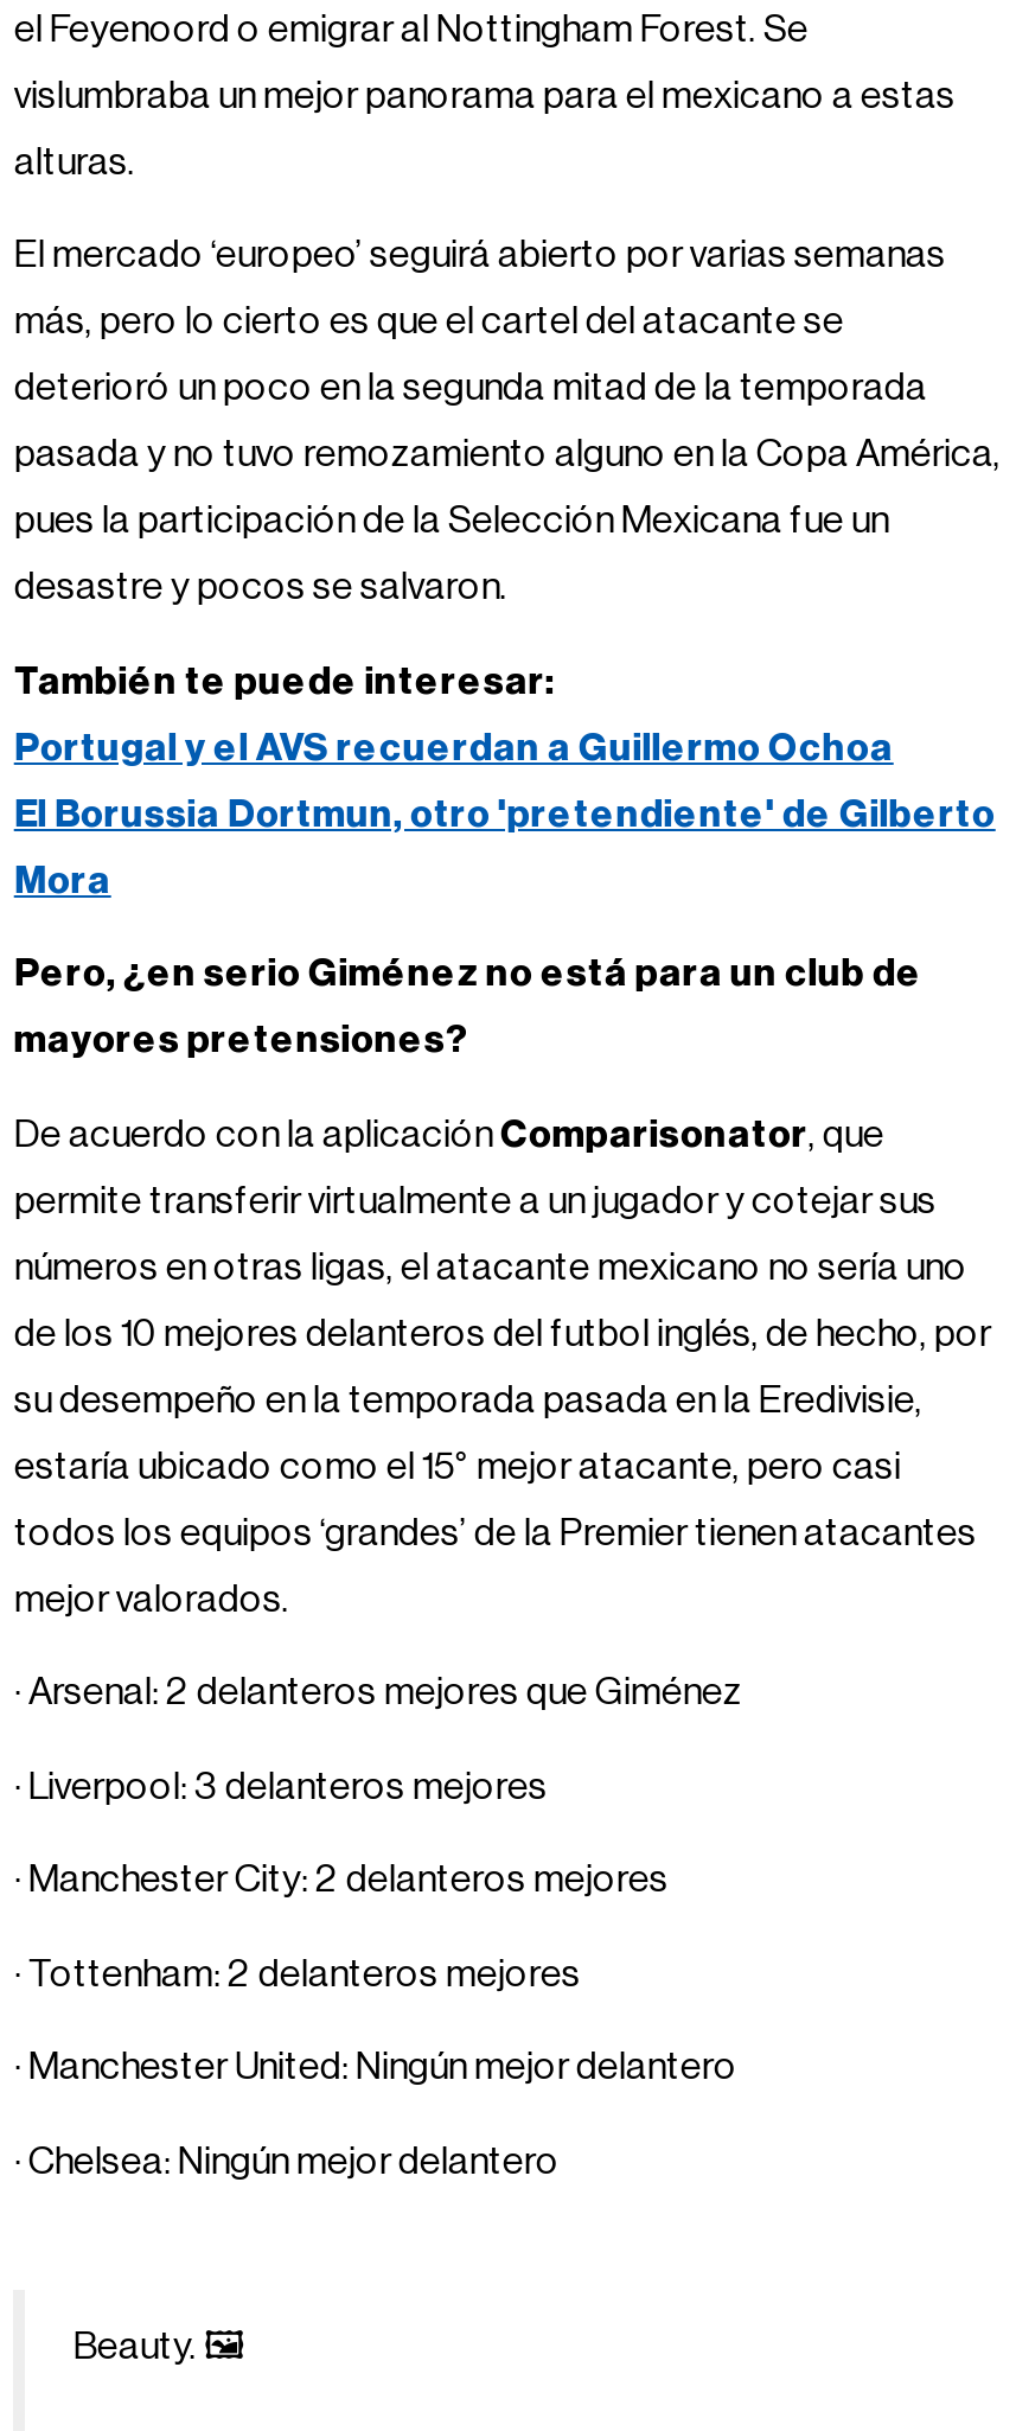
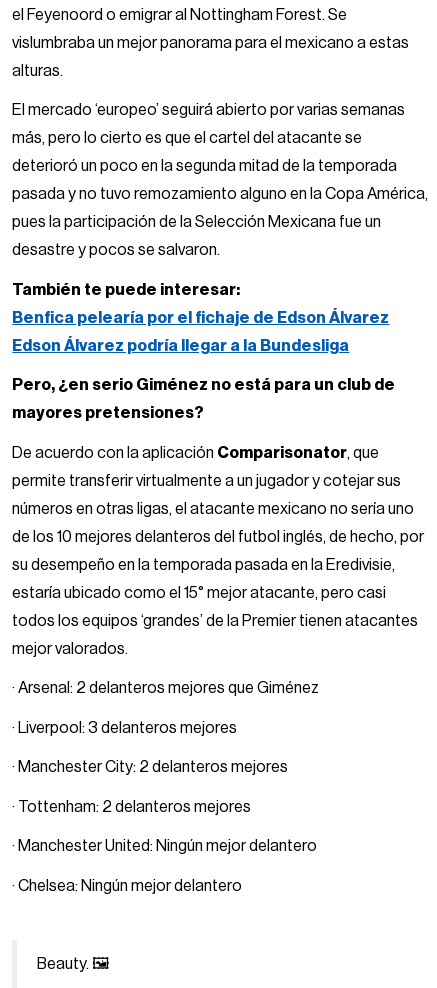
- Portugal y el AVS recuerdan a Guillermo Ochoa
- El Borussia Dortmun, otro 'pretendiente' de Gilberto
- Mora
+ Benfica pelearía por el fichaje de Edson Álvarez
+ Edson Álvarez podría llegar a la Bundesliga
